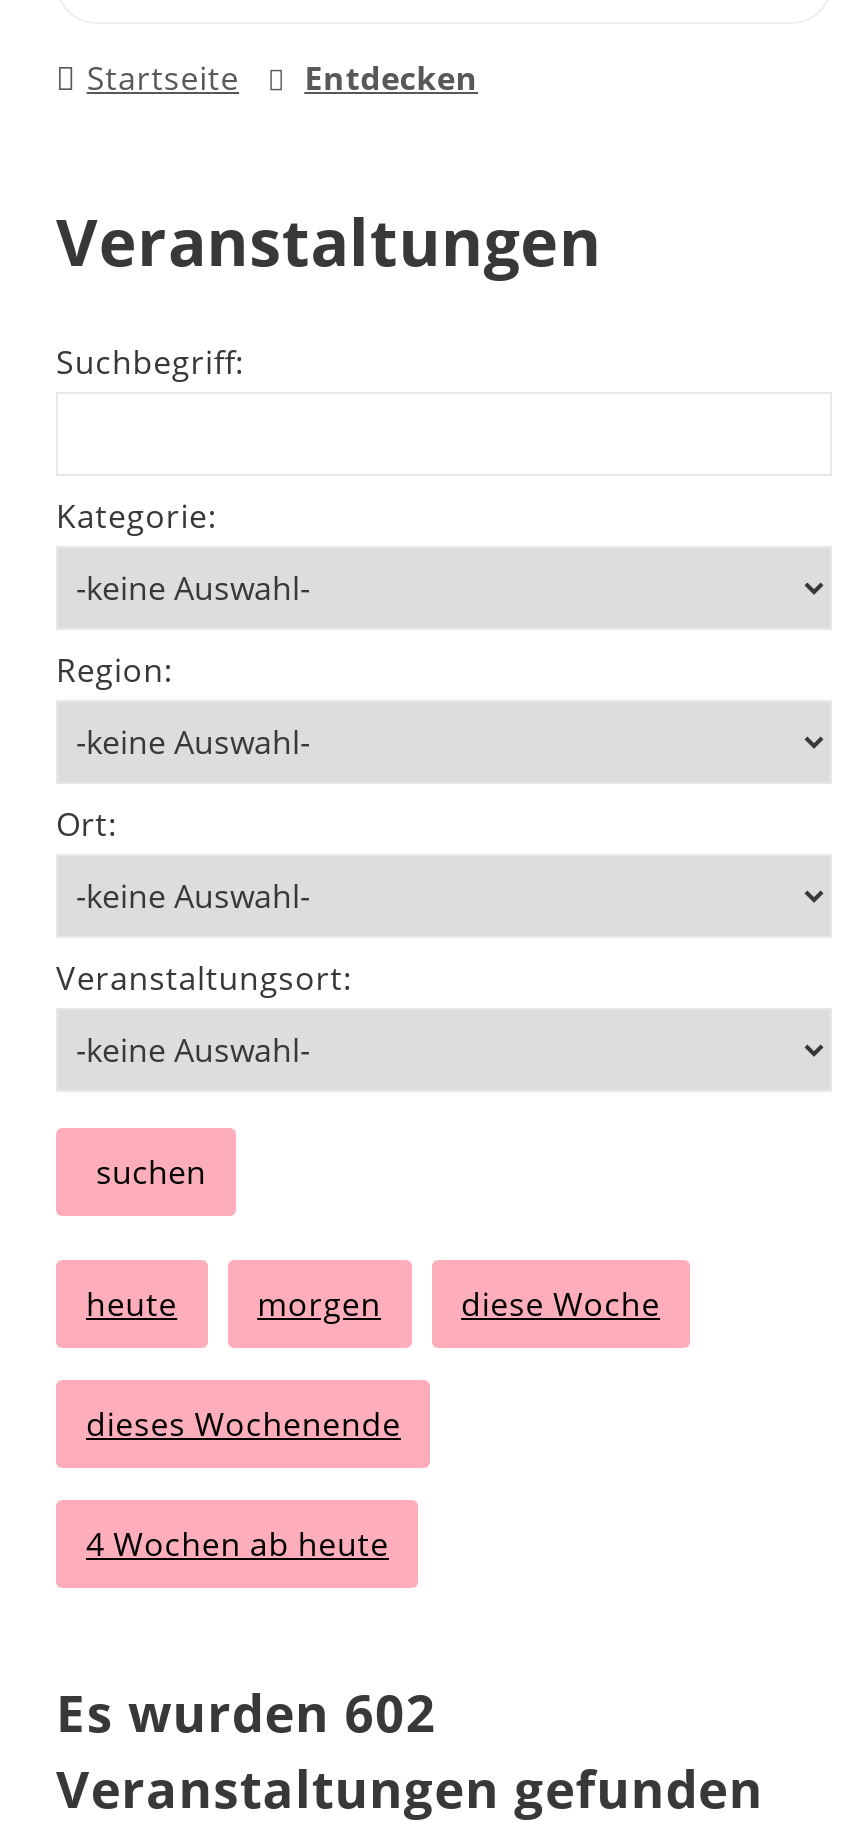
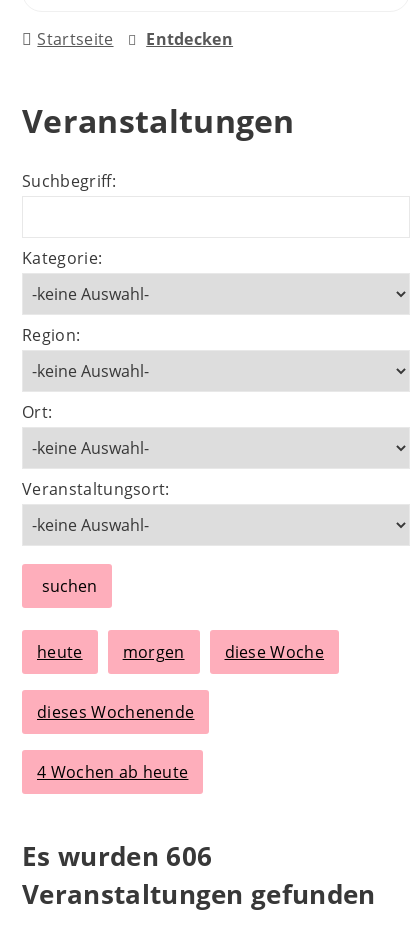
- Es wurden 602
+ Es wurden 606
